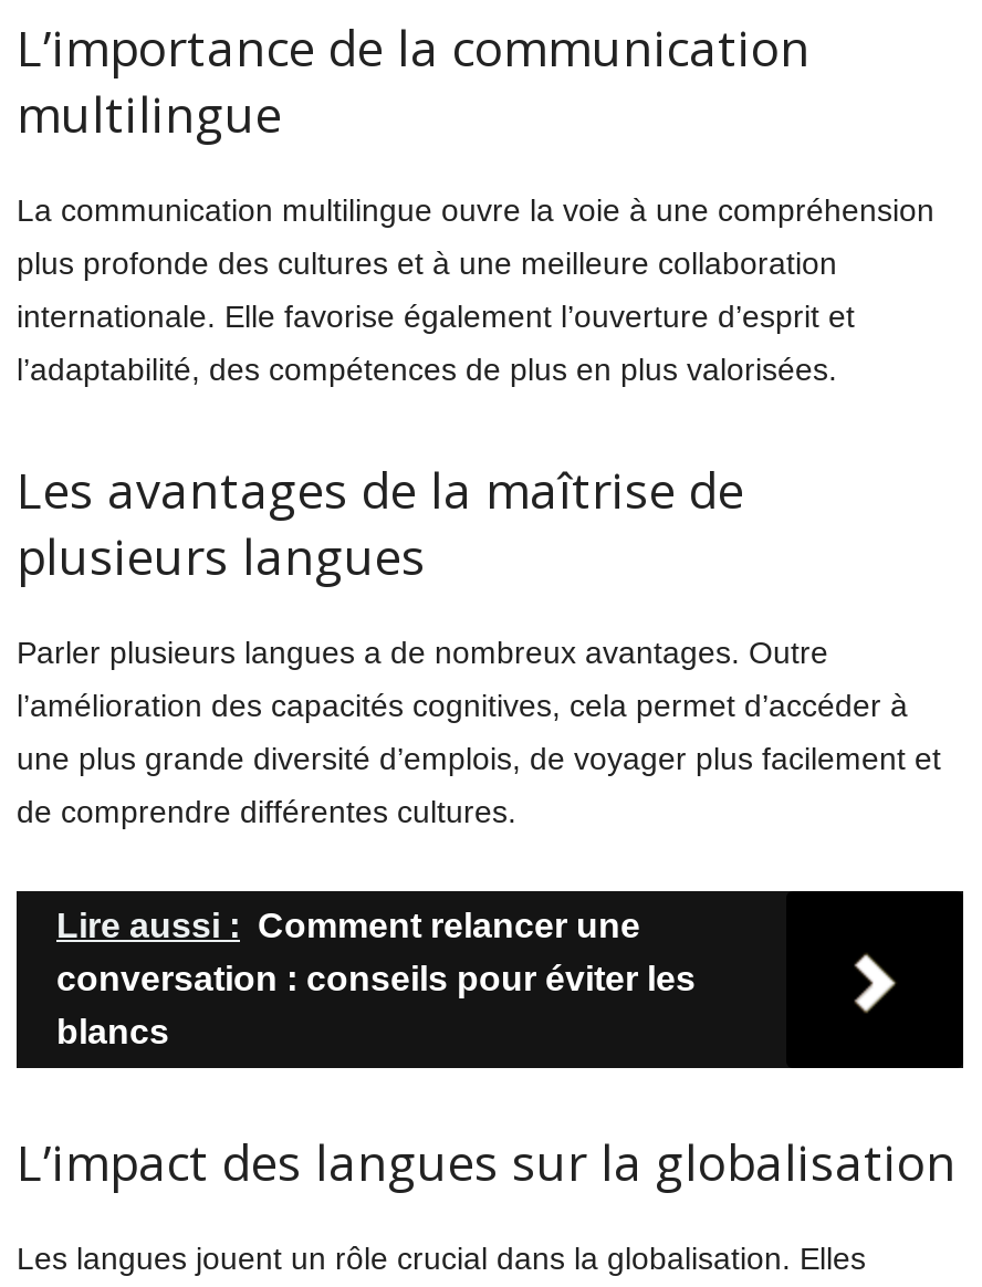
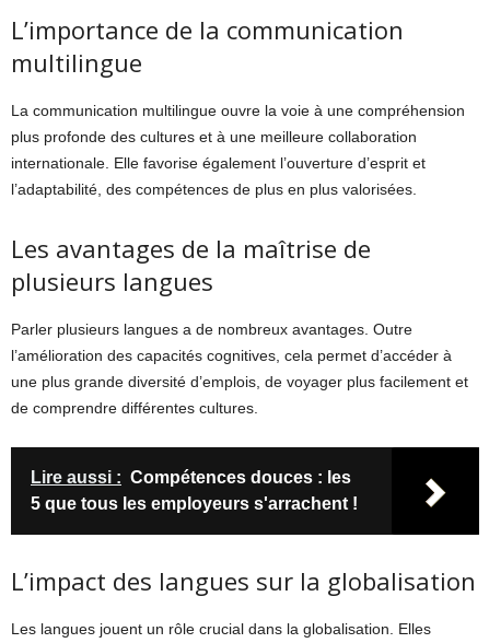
- Lire aussi : Comment relancer une
- conversation : conseils pour éviter les
- blancs
+ Lire aussi : Compétences douces : les
+ 5 que tous les employeurs s'arrachent !
